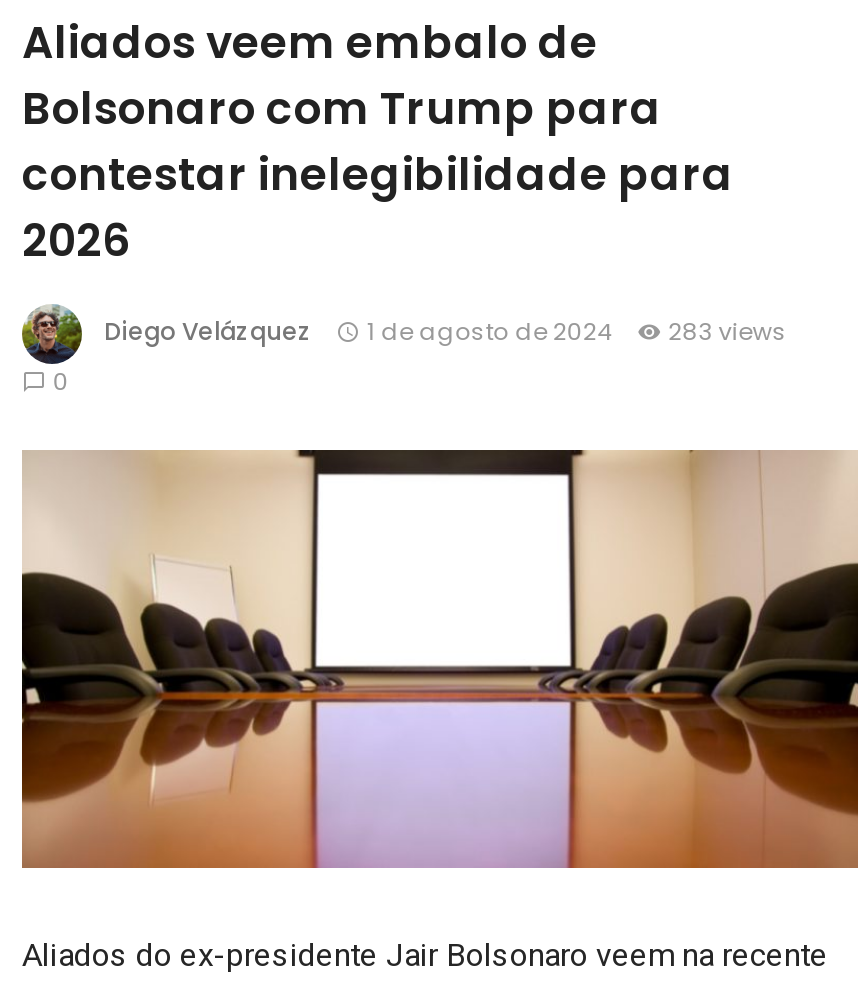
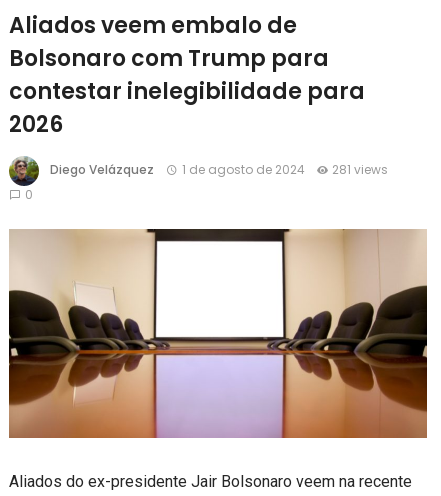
- Diego Velázquez 1 de agosto de 2024 283 views
+ Diego Velázquez 1 de agosto de 2024 281 views
